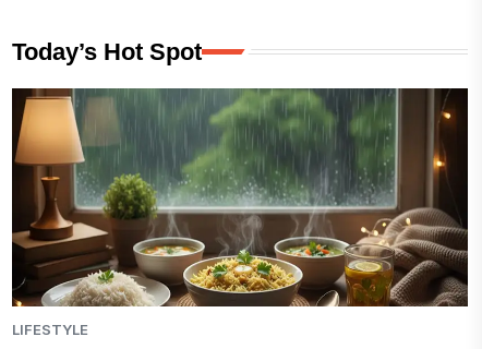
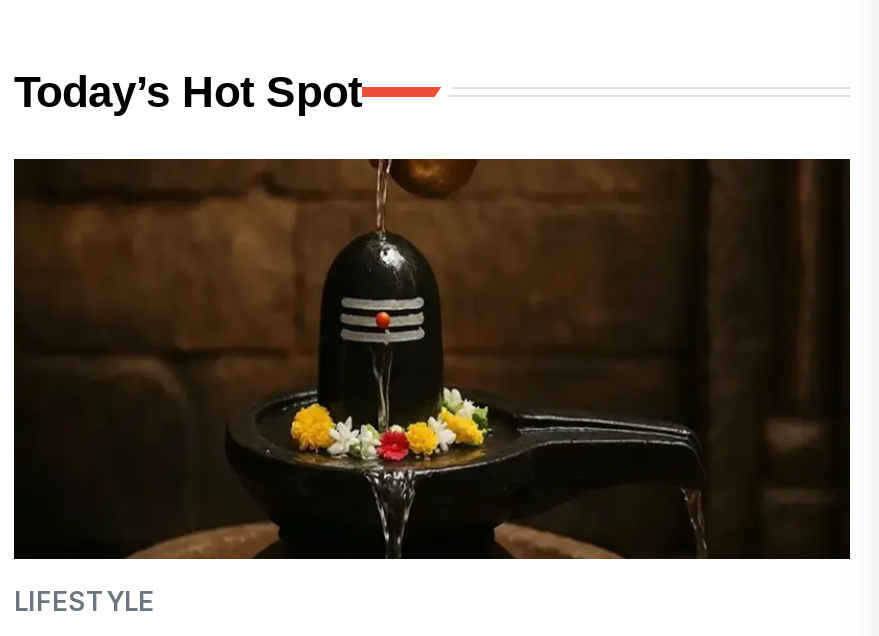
- [image]
+ [image]
